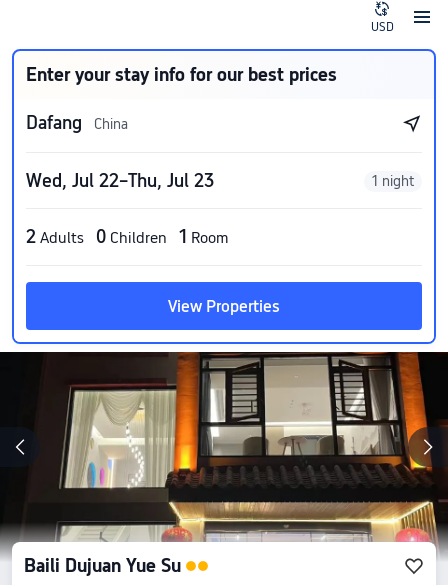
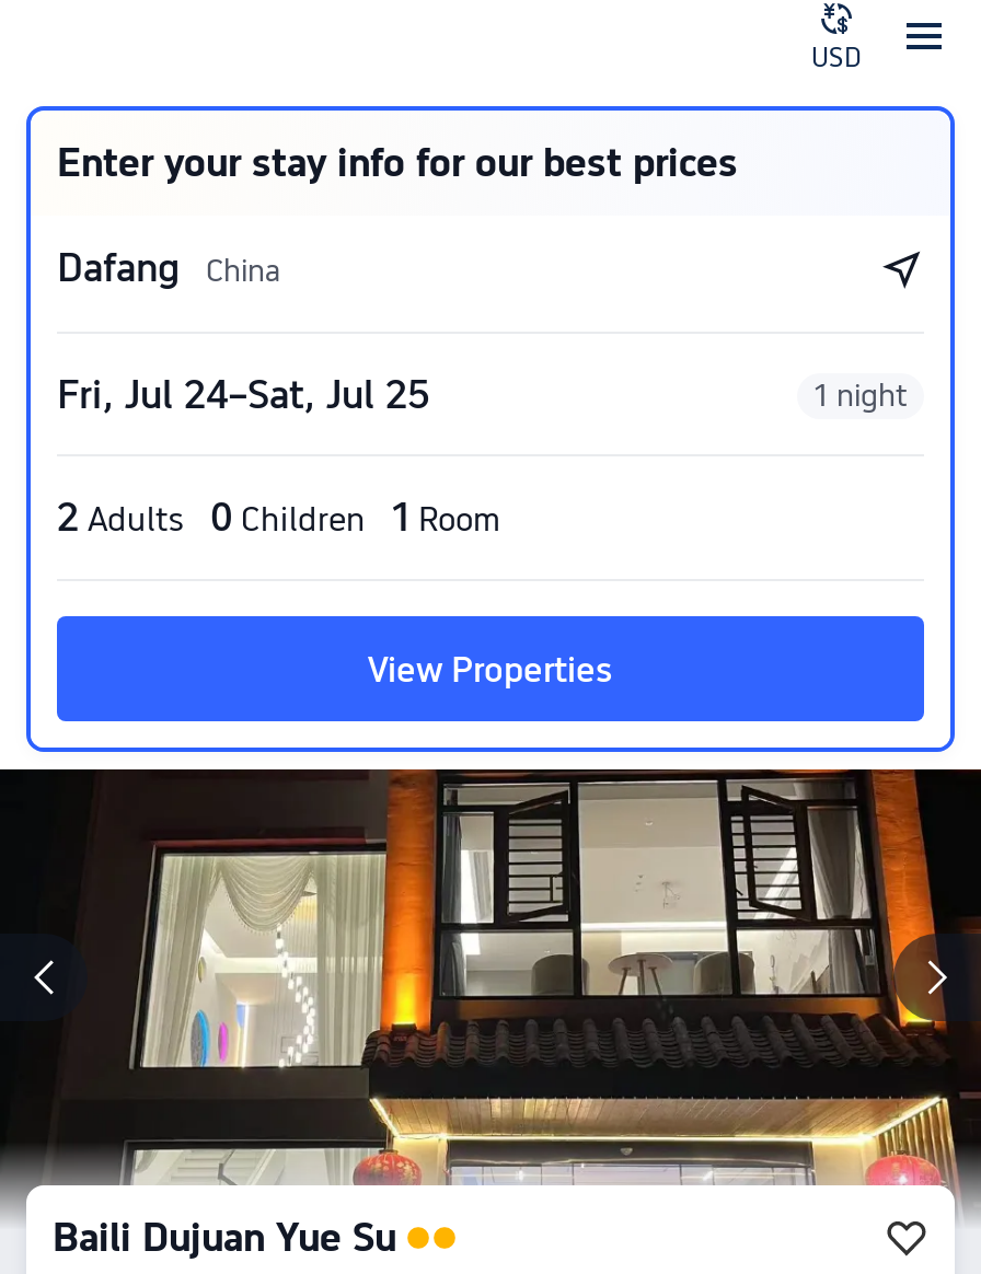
- Wed, Jul 22–Thu, Jul 23
+ Fri, Jul 24–Sat, Jul 25
